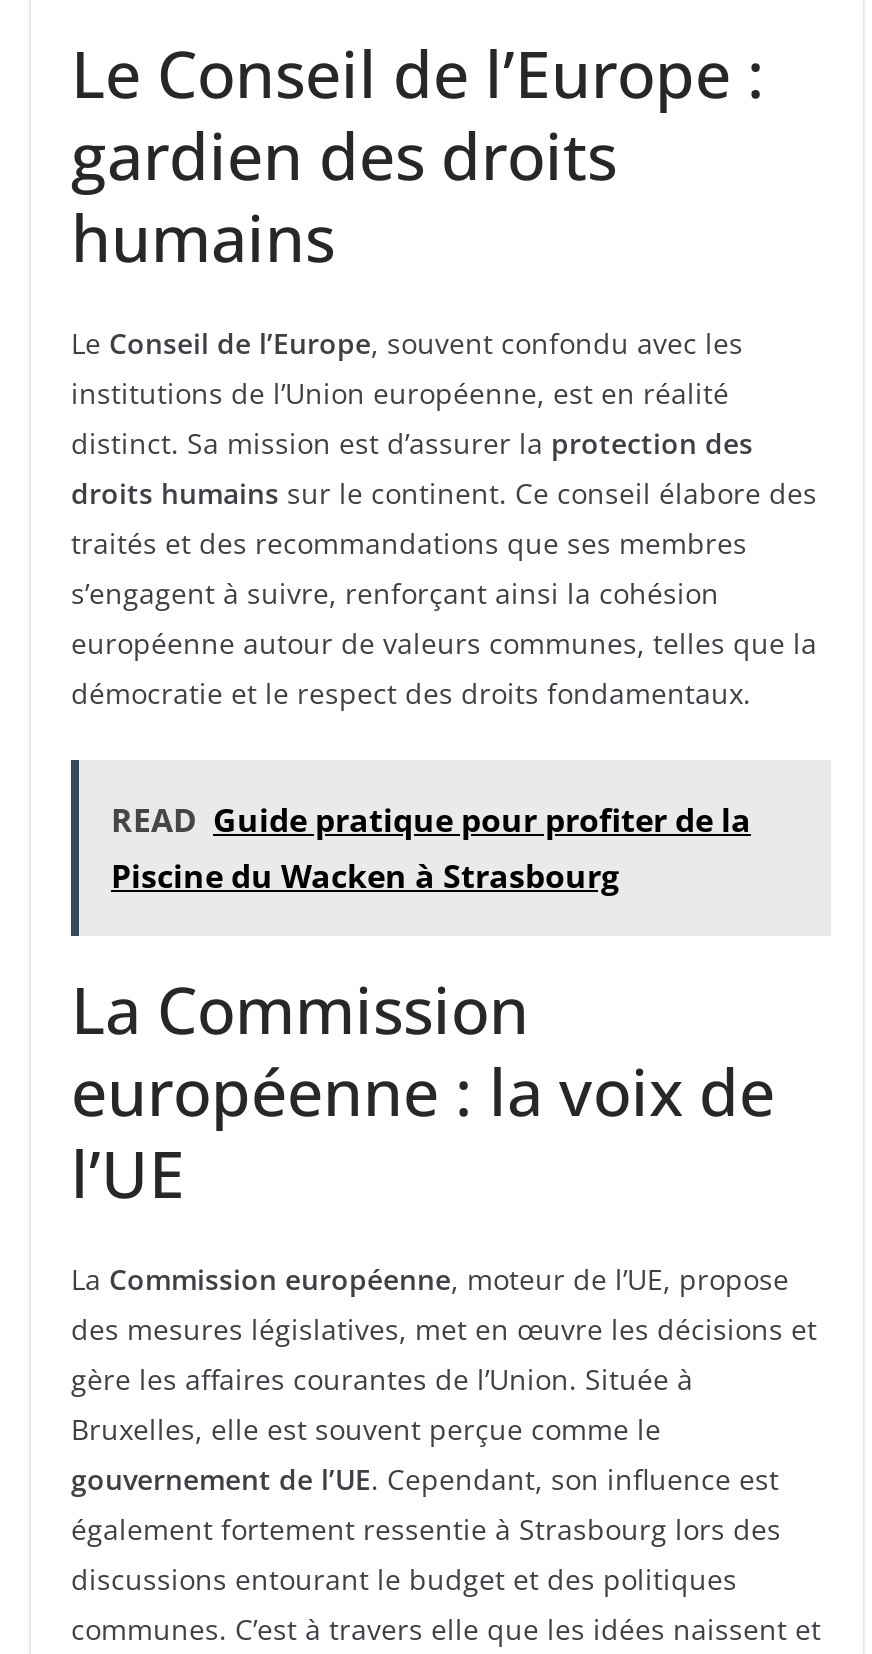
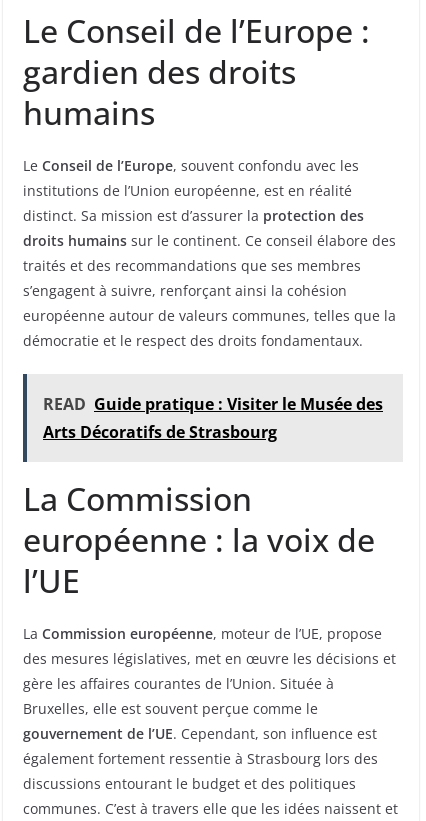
- READ Guide pratique pour profiter de la
- Piscine du Wacken à Strasbourg
+ READ Guide pratique : Visiter le Musée des
+ Arts Décoratifs de Strasbourg
